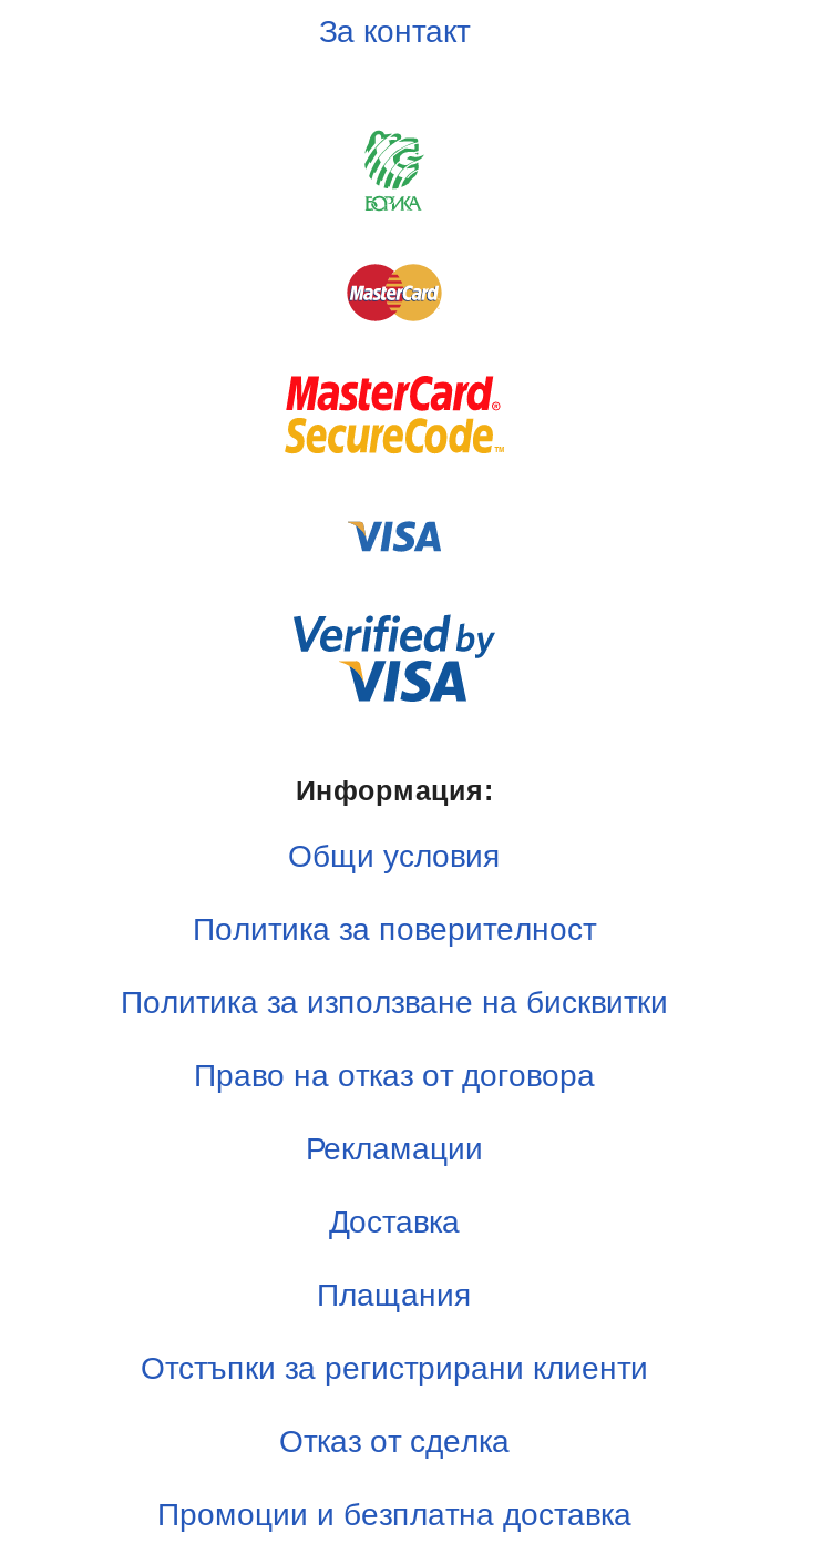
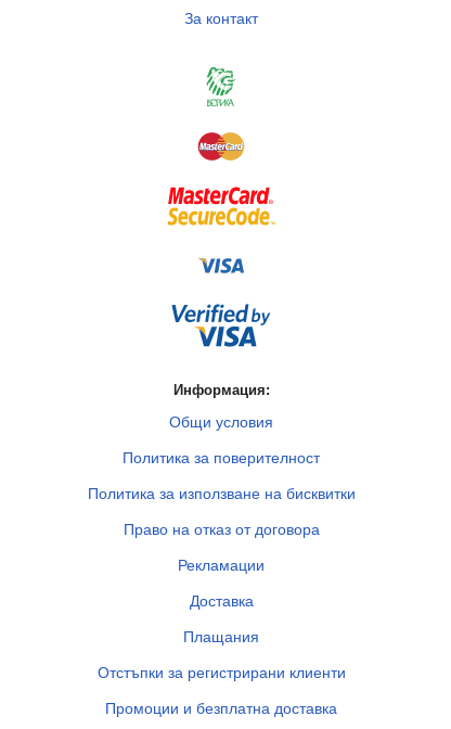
- Отказ от сделка
